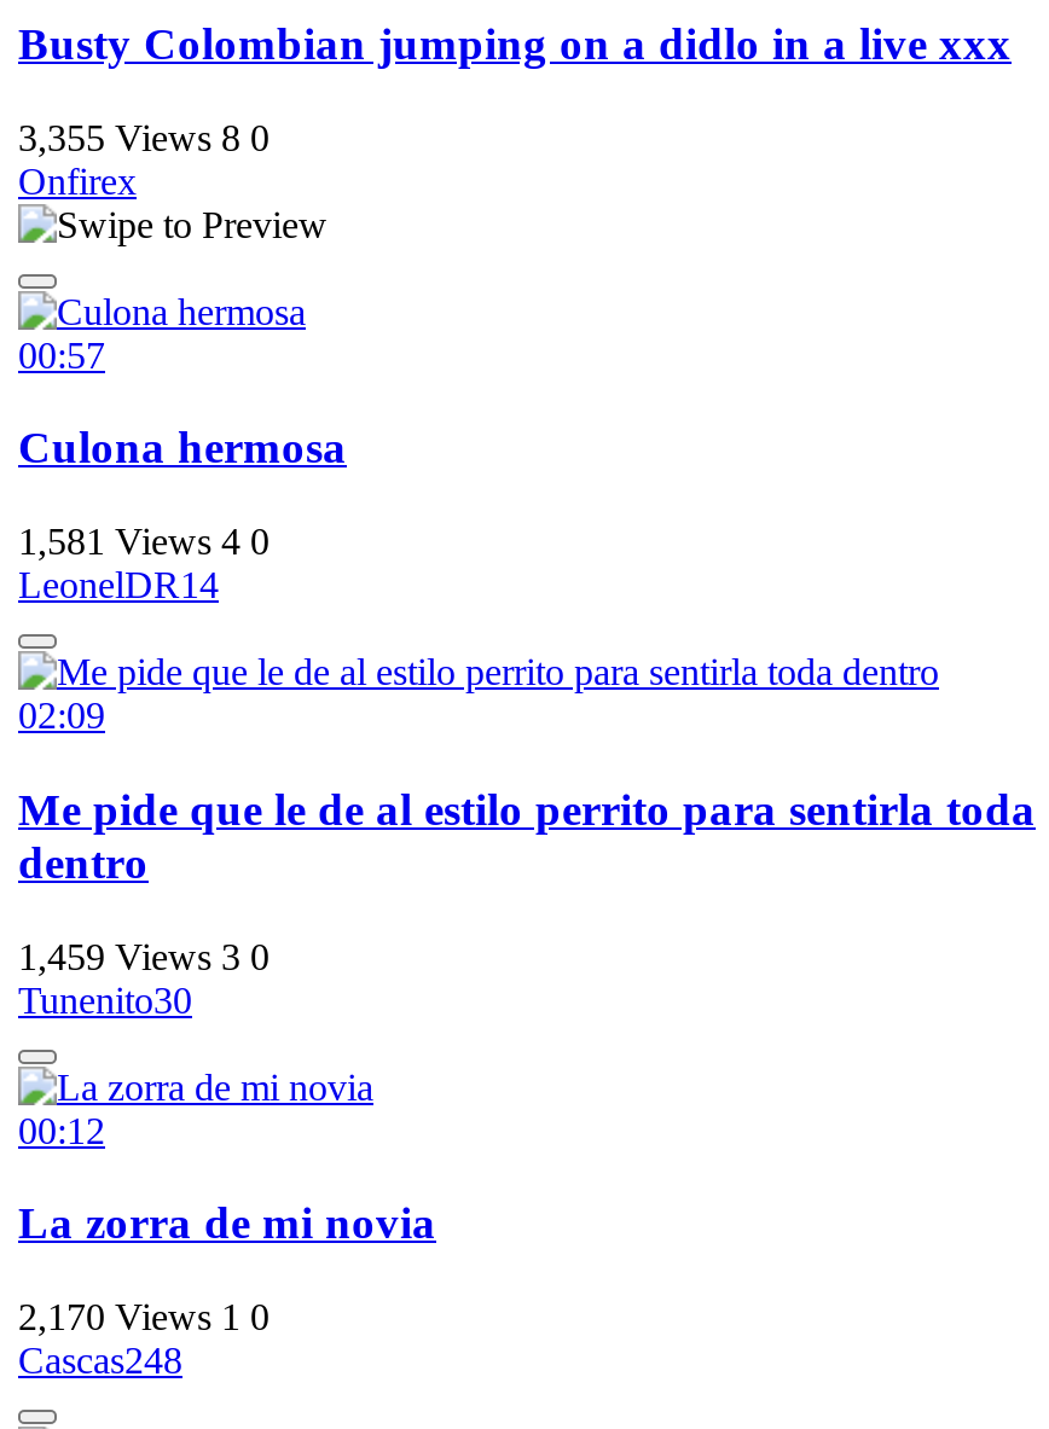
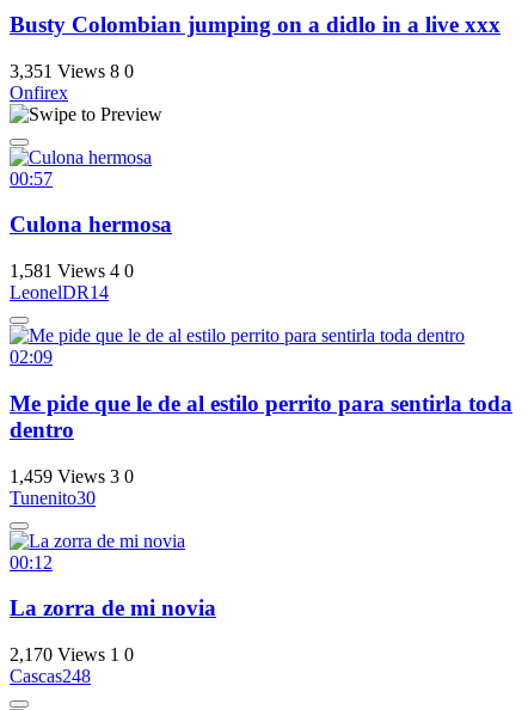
- 3,355 Views 8 0
+ 3,351 Views 8 0
